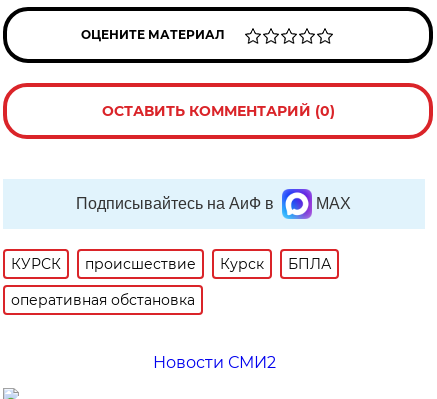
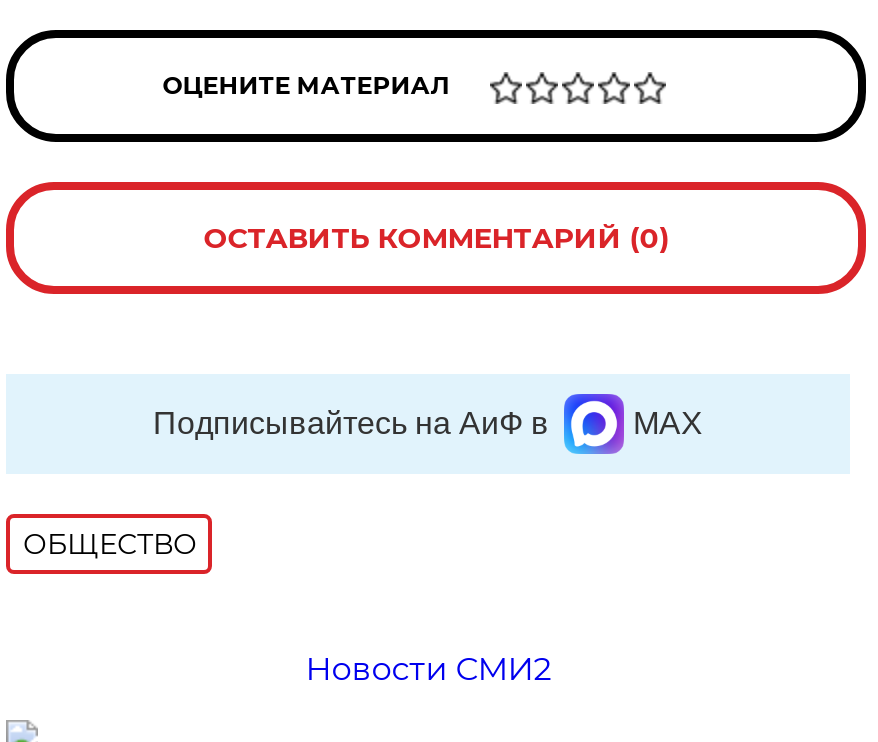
- КУРСК
- происшествие
- Курск
- БПЛА
- оперативная обстановка
+ ОБЩЕСТВО
